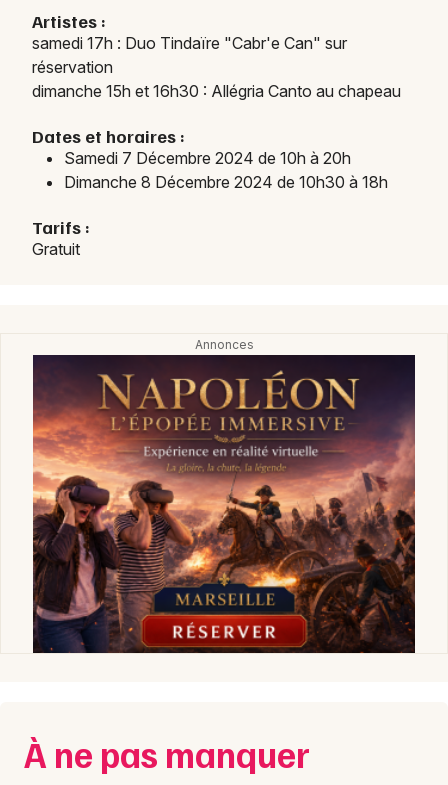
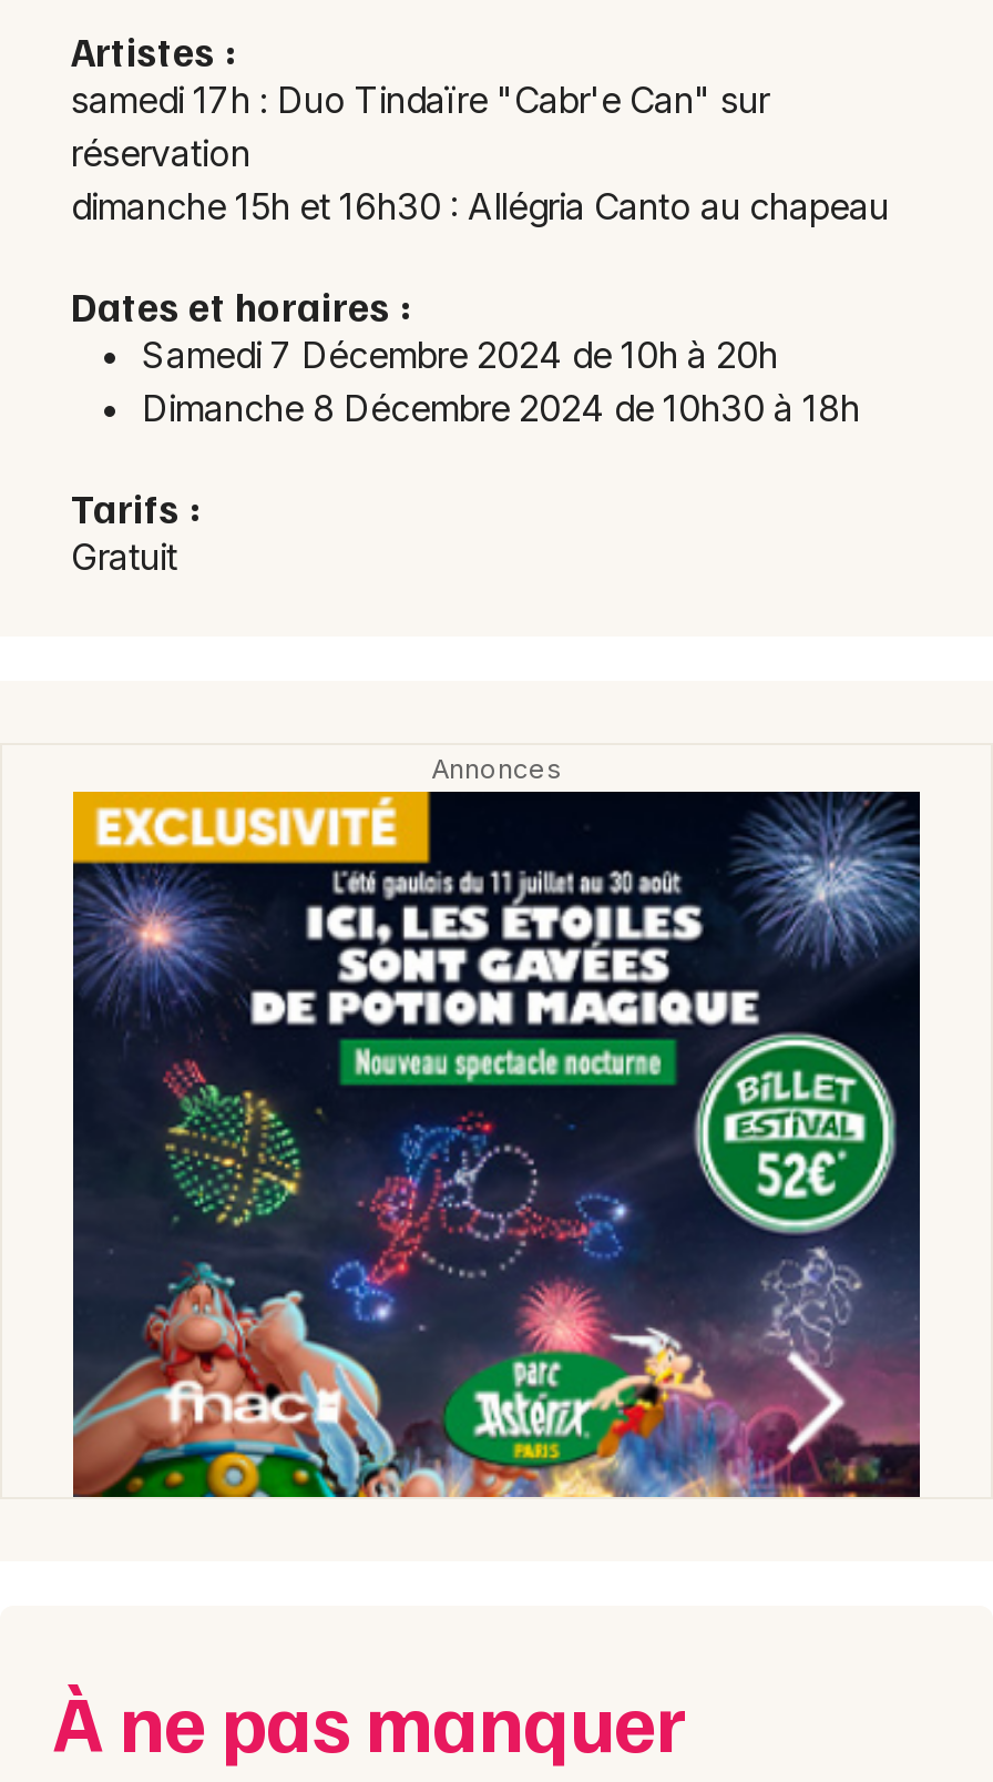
- [image]
+ [image]
